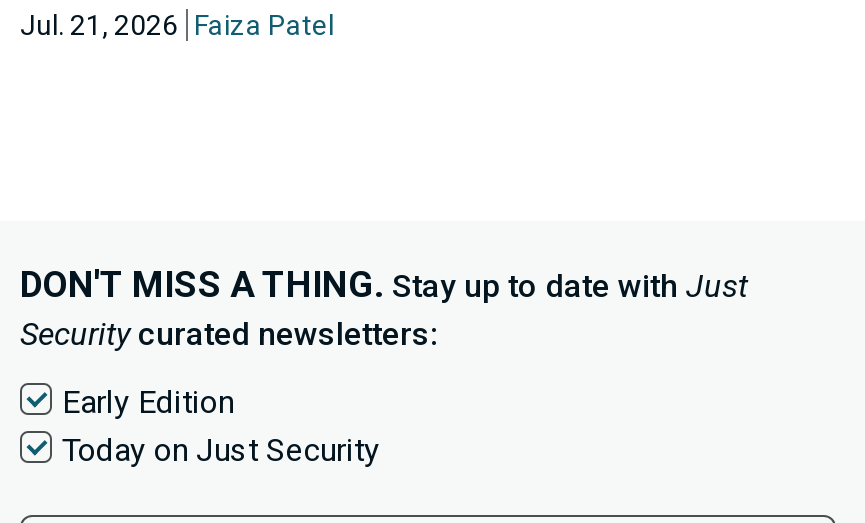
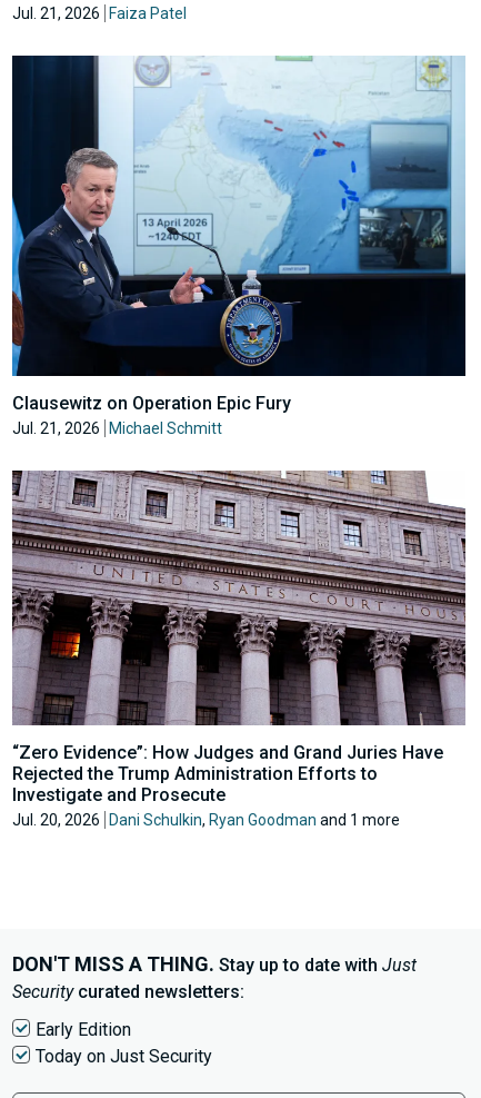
+ [image]
+ Clausewitz on Operation Epic Fury
+ Jul. 21, 2026 Michael Schmitt

+ [image]
+ “Zero Evidence”: How Judges and Grand Juries Have
+ Rejected the Trump Administration Efforts to
+ Investigate and Prosecute
+ Jul. 20, 2026 Dani Schulkin, Ryan Goodman and 1 more
